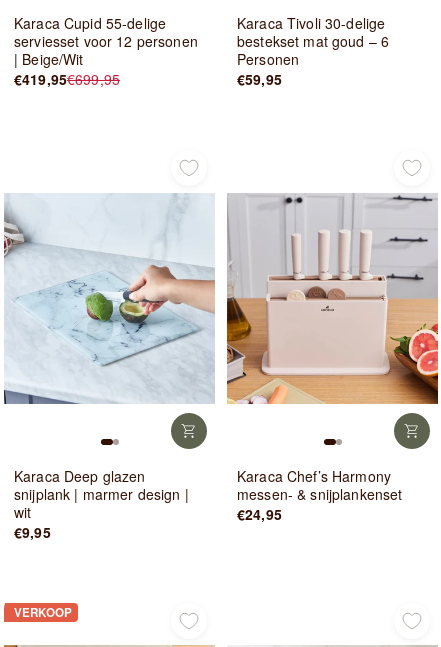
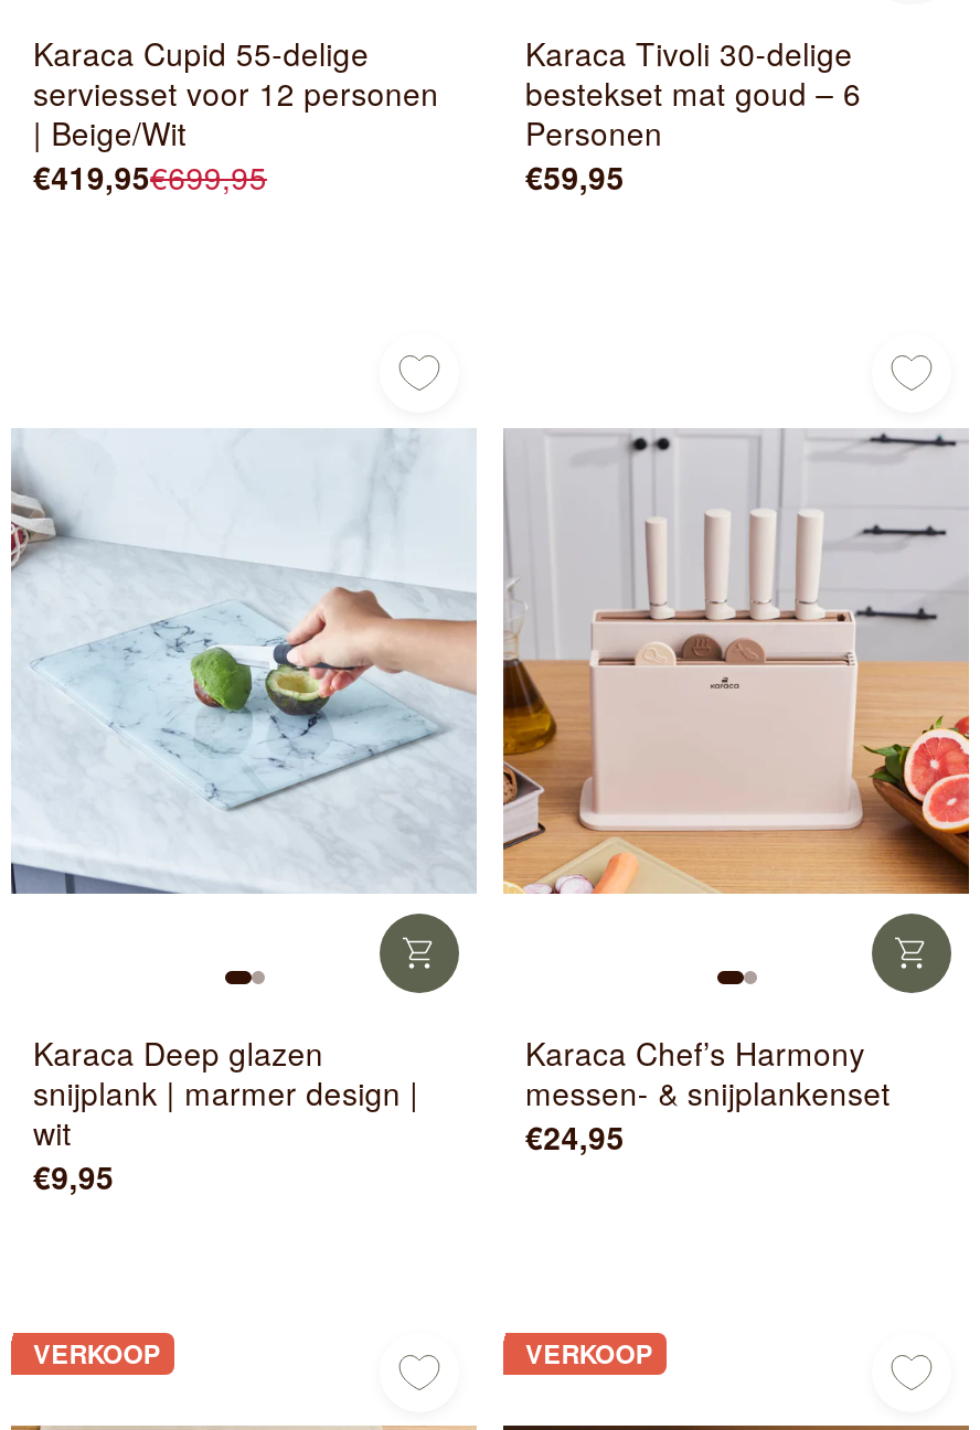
+ VERKOOP
